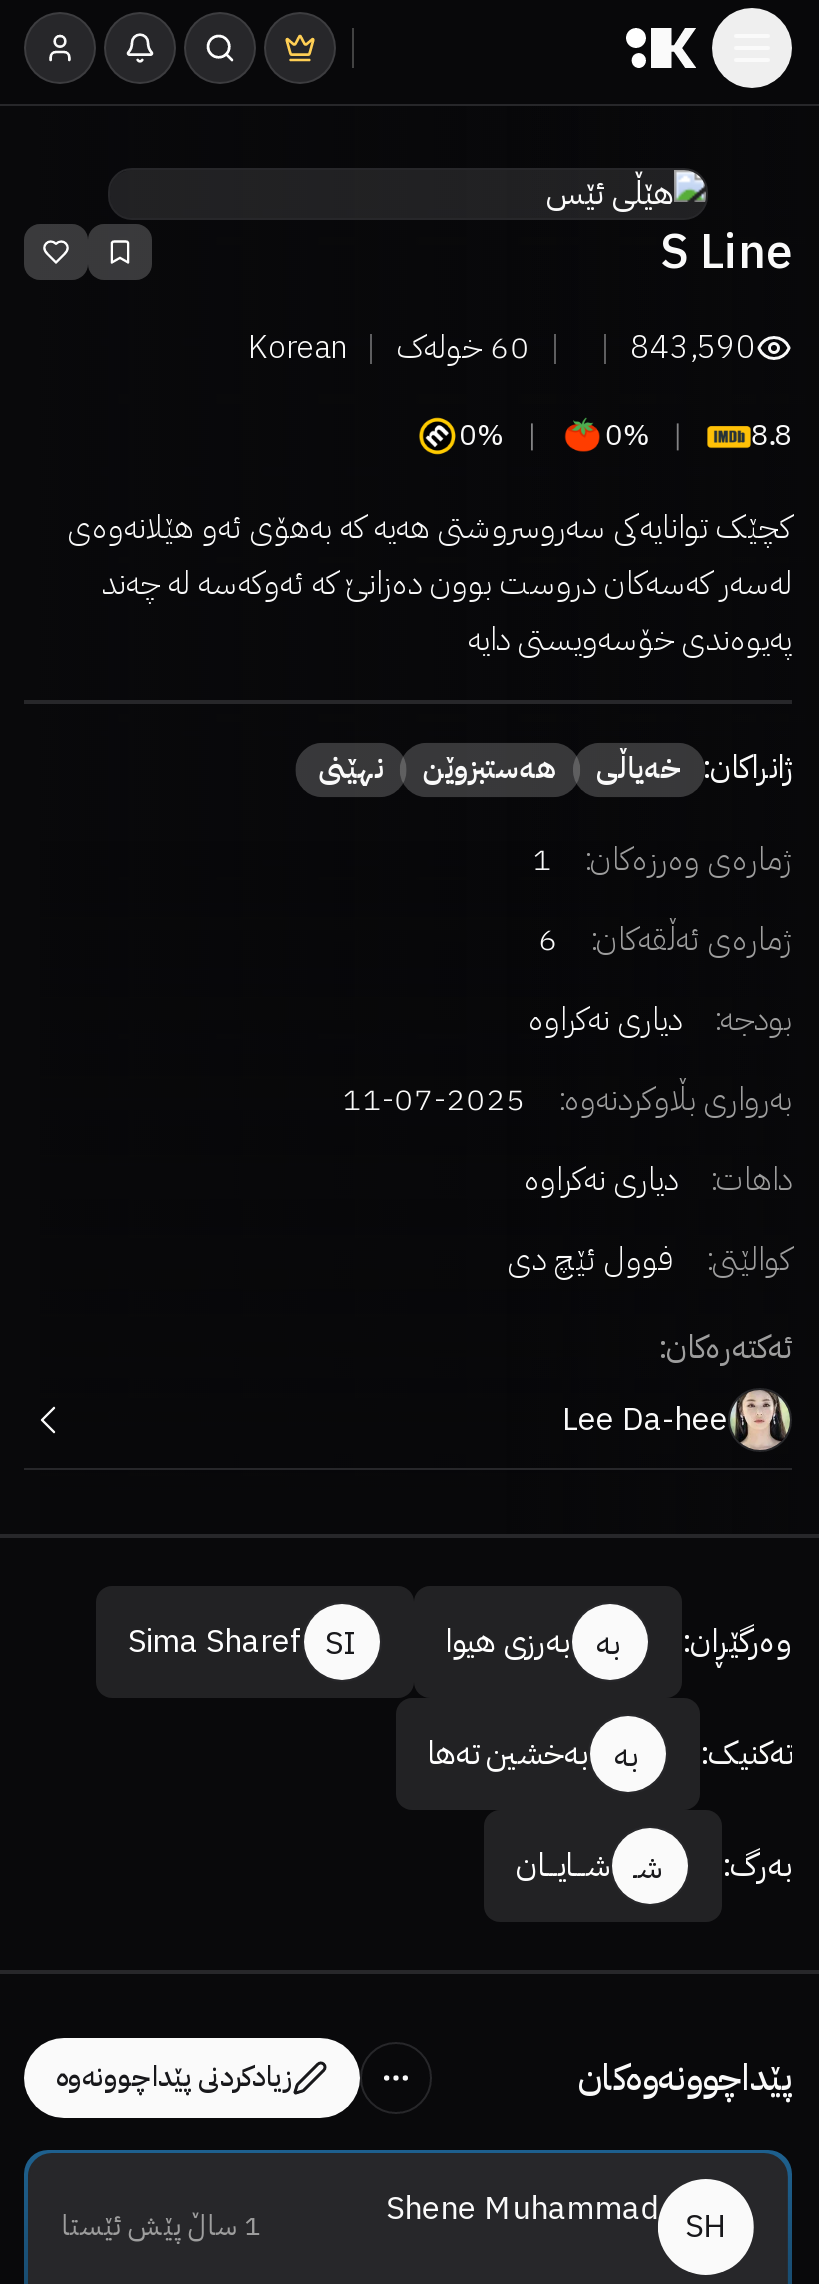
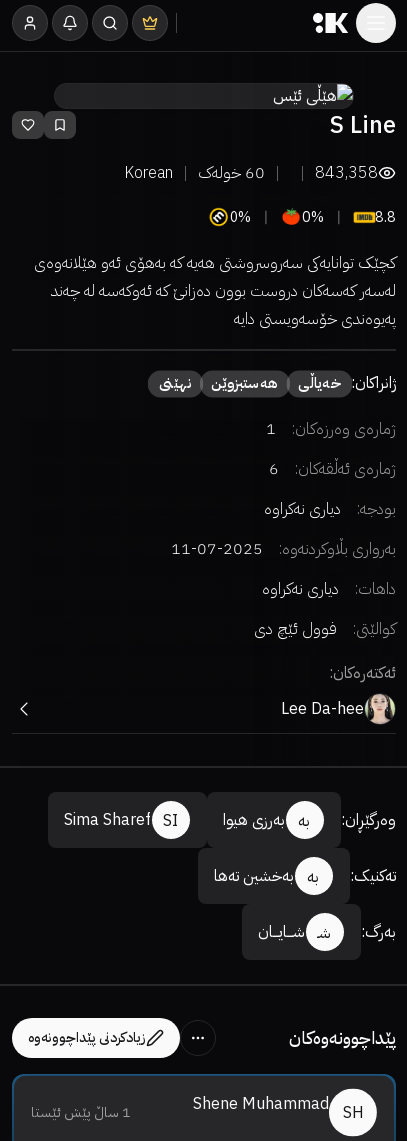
- 843,590
+ 843,358
